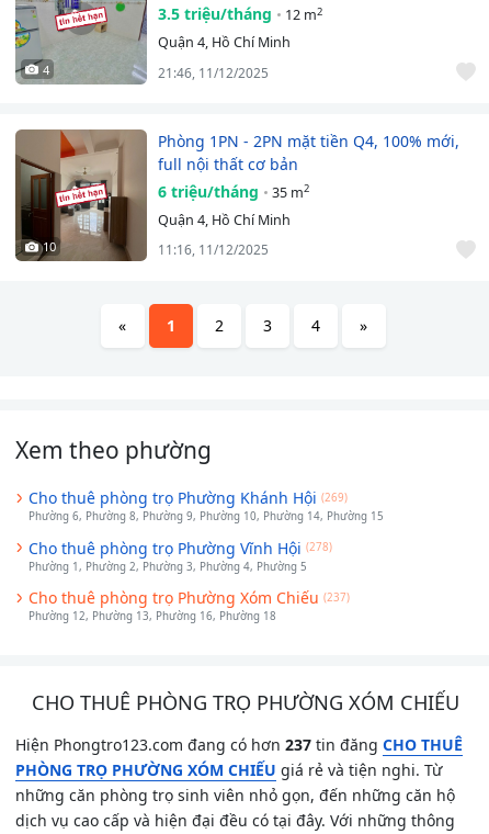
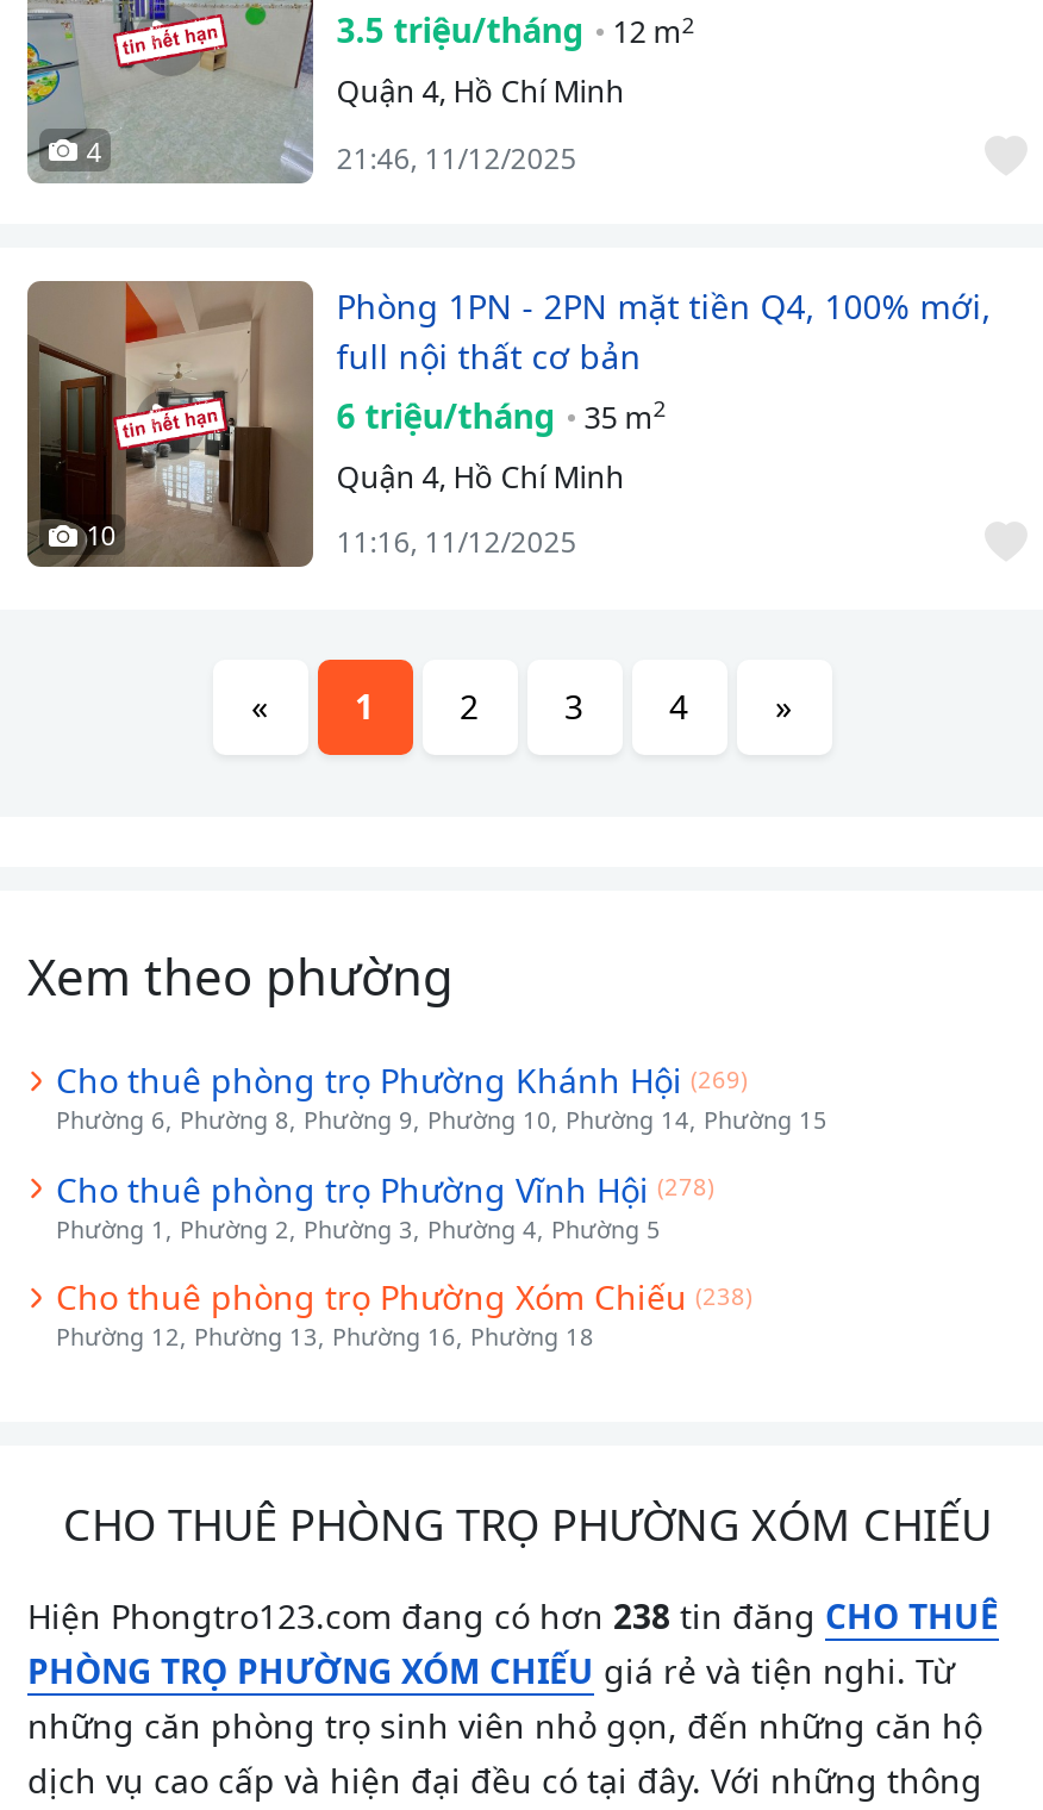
- Cho thuê phòng trọ Phường Xóm Chiếu (237)
+ Cho thuê phòng trọ Phường Xóm Chiếu (238)

- Hiện Phongtro123.com đang có hơn 237 tin đăng CHO THUÊ
+ Hiện Phongtro123.com đang có hơn 238 tin đăng CHO THUÊ
